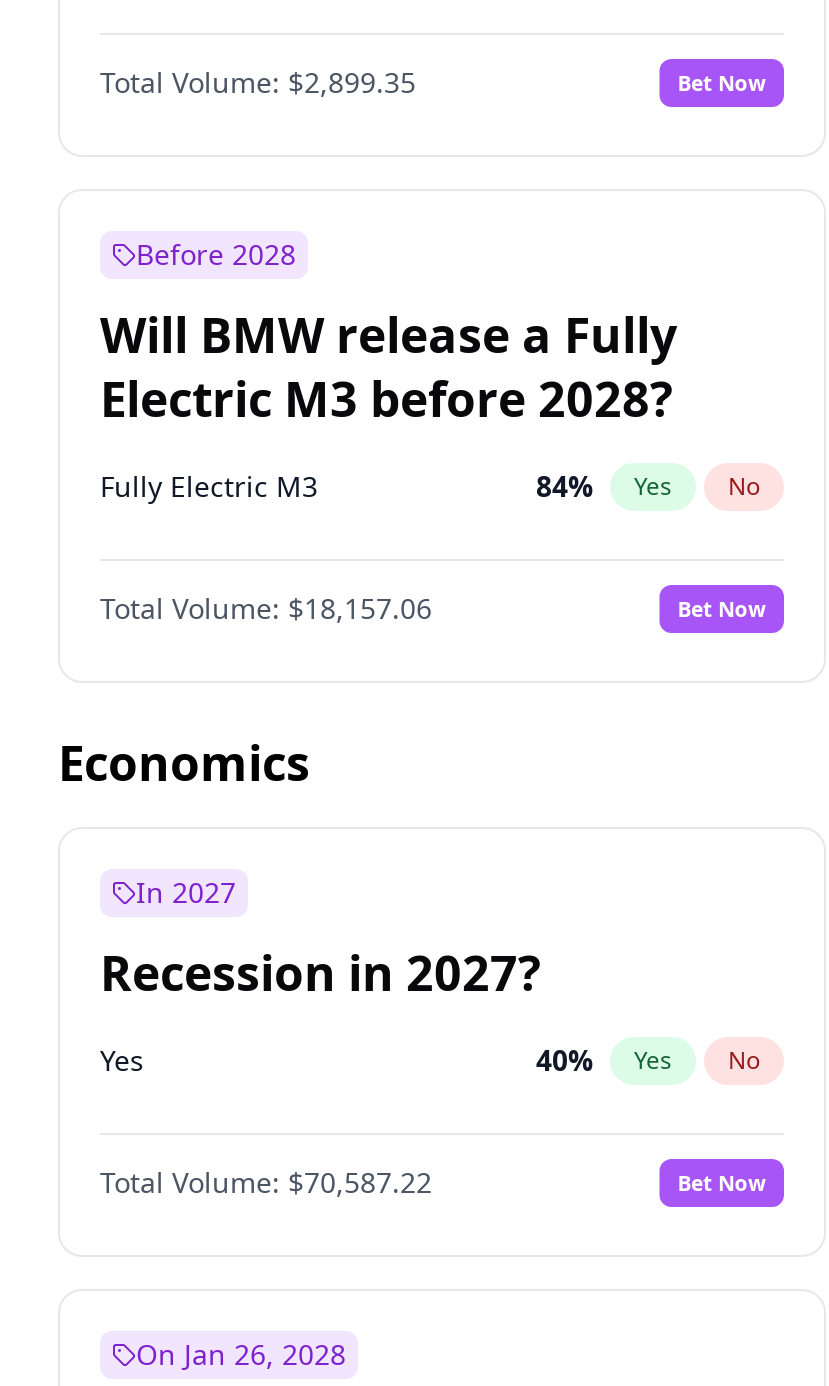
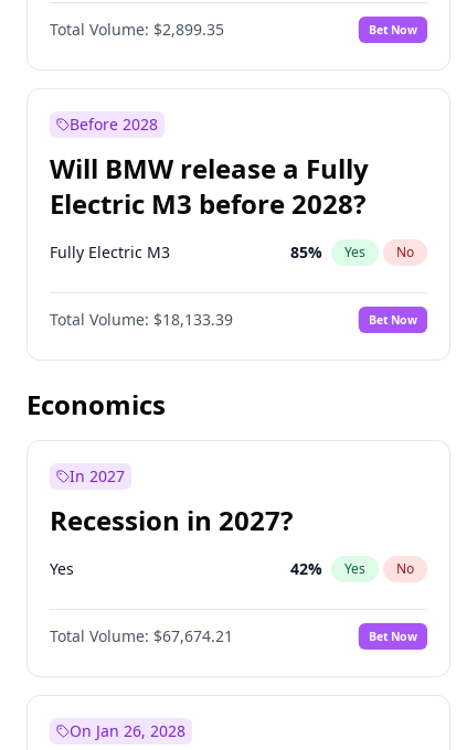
- 84% Yes No
+ 85% Yes No

- Total Volume: $18,157.06
+ Total Volume: $18,133.39

- 40% Yes No
+ 42% Yes No

- Total Volume: $70,587.22
+ Total Volume: $67,674.21
